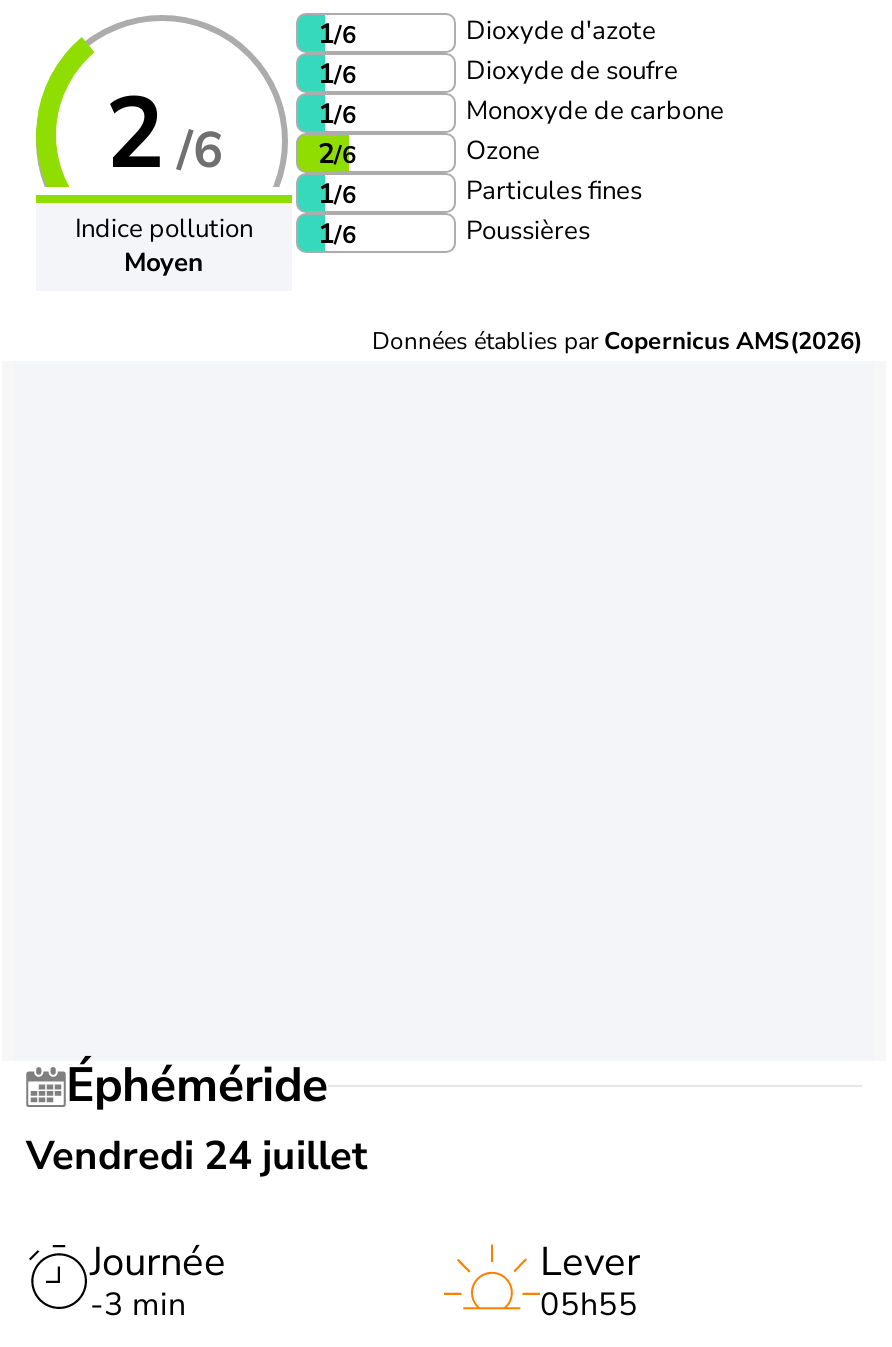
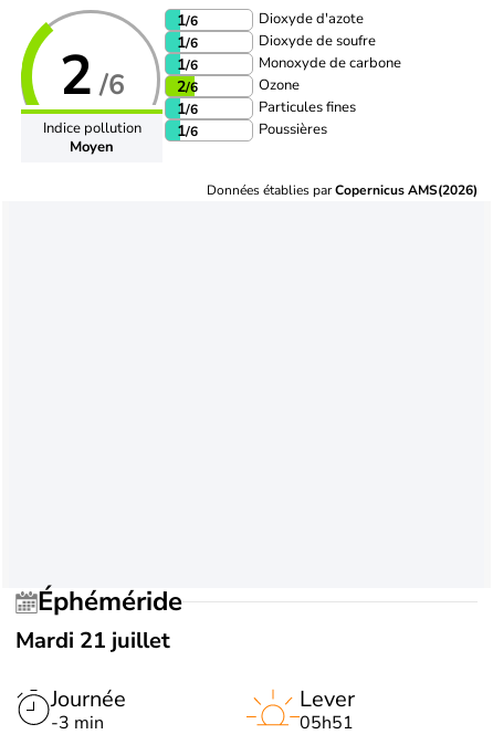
- Vendredi 24 juillet
+ Mardi 21 juillet

- 05h55
+ 05h51
